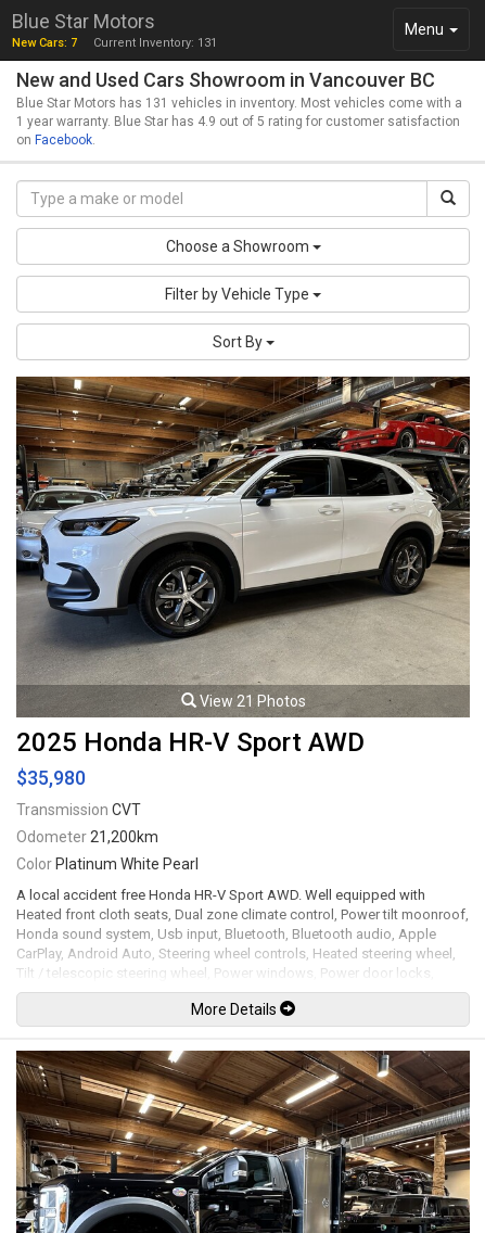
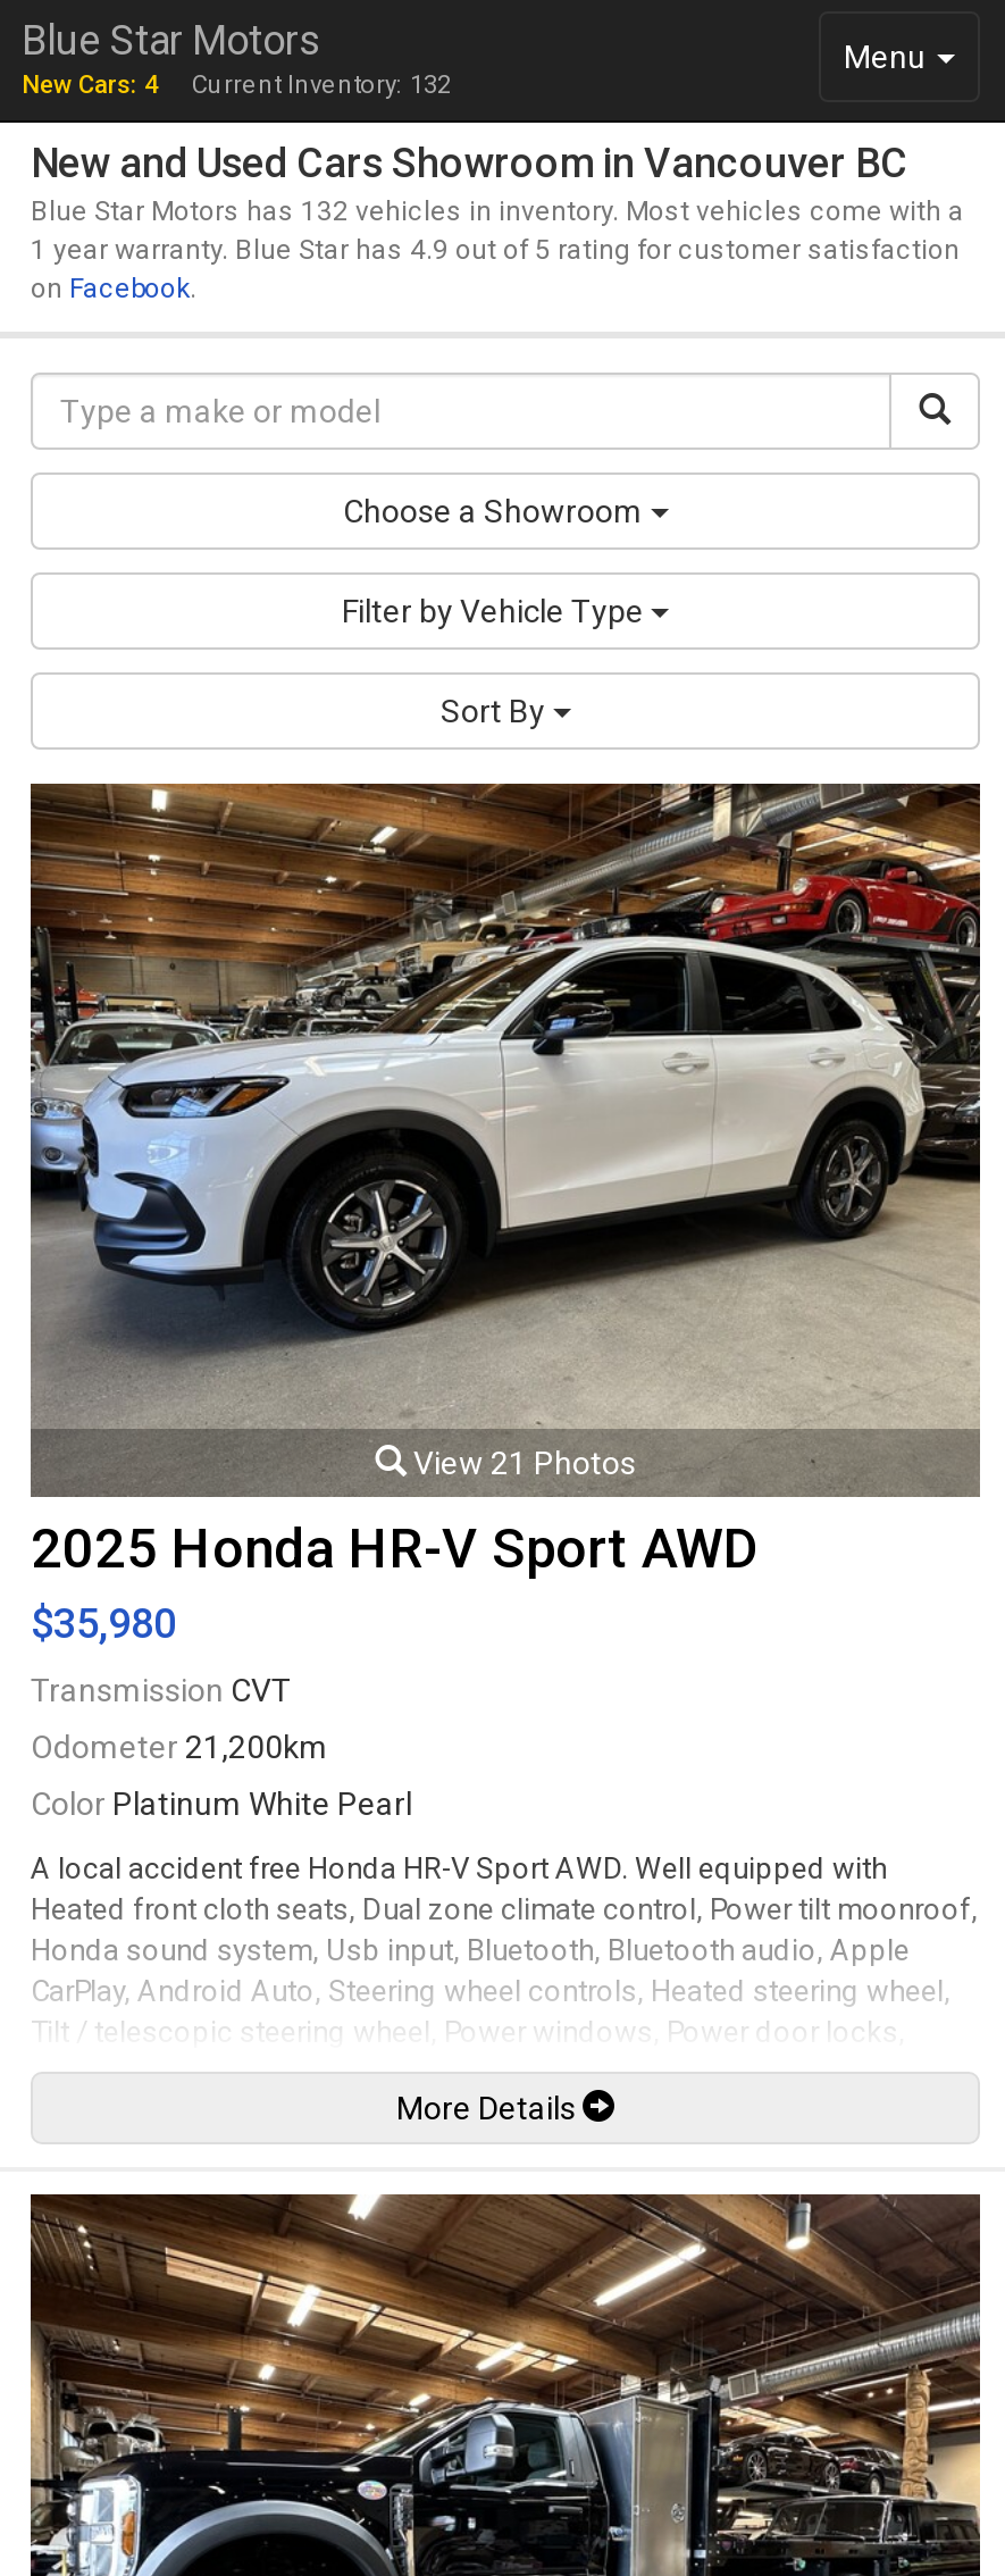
- New Cars: 7
+ New Cars: 4

- Current Inventory: 131
+ Current Inventory: 132

- Blue Star Motors has 131 vehicles in inventory. Most vehicles come with a
+ Blue Star Motors has 132 vehicles in inventory. Most vehicles come with a
